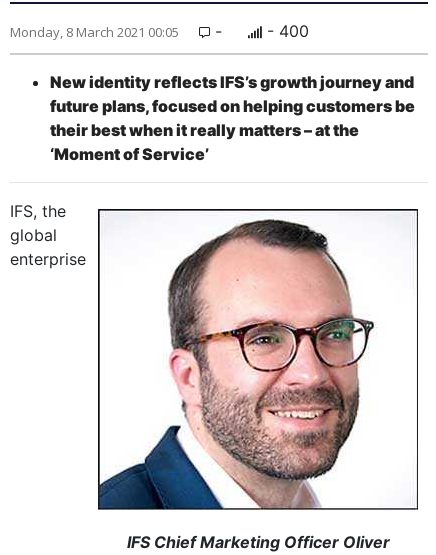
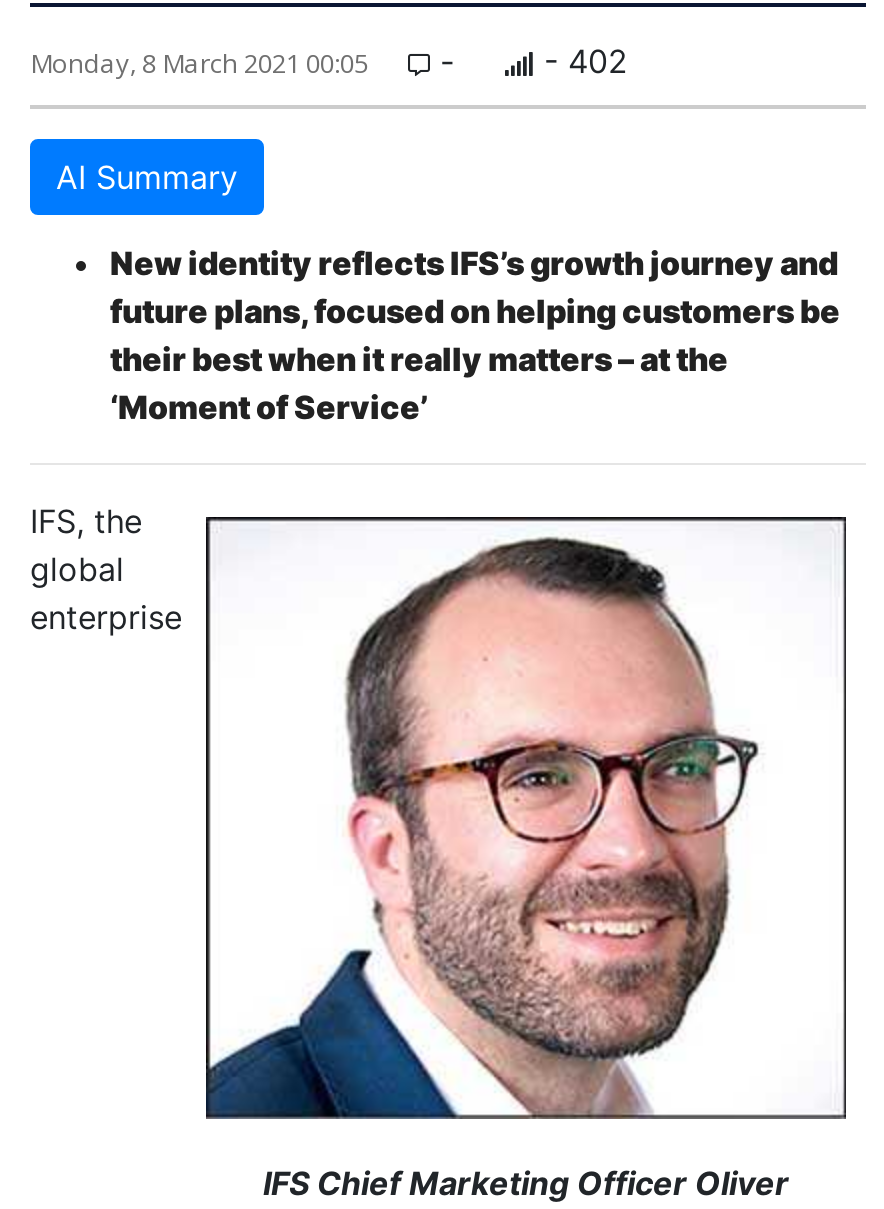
- - 400
+ - 402
+ AI Summary
